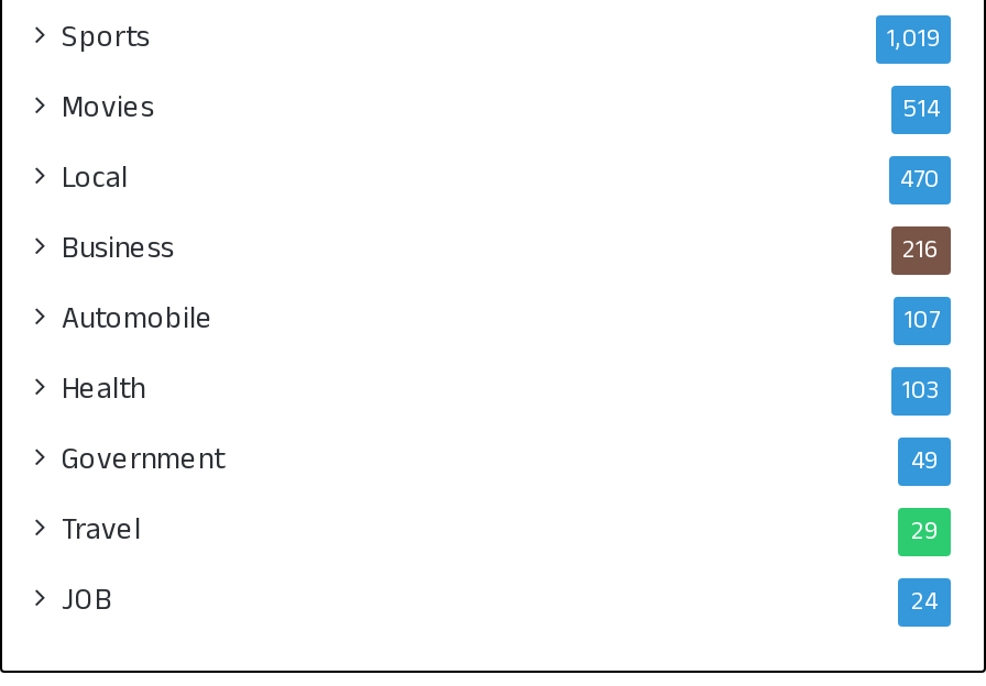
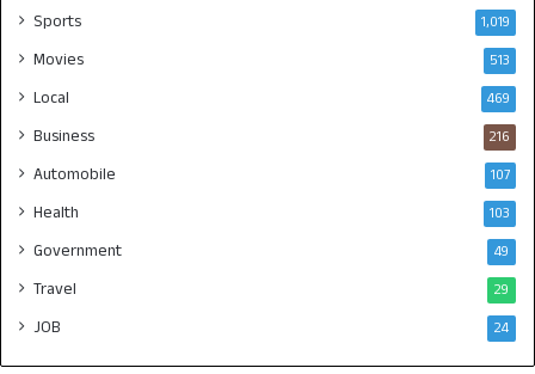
- 514
+ 513

- 470
+ 469
